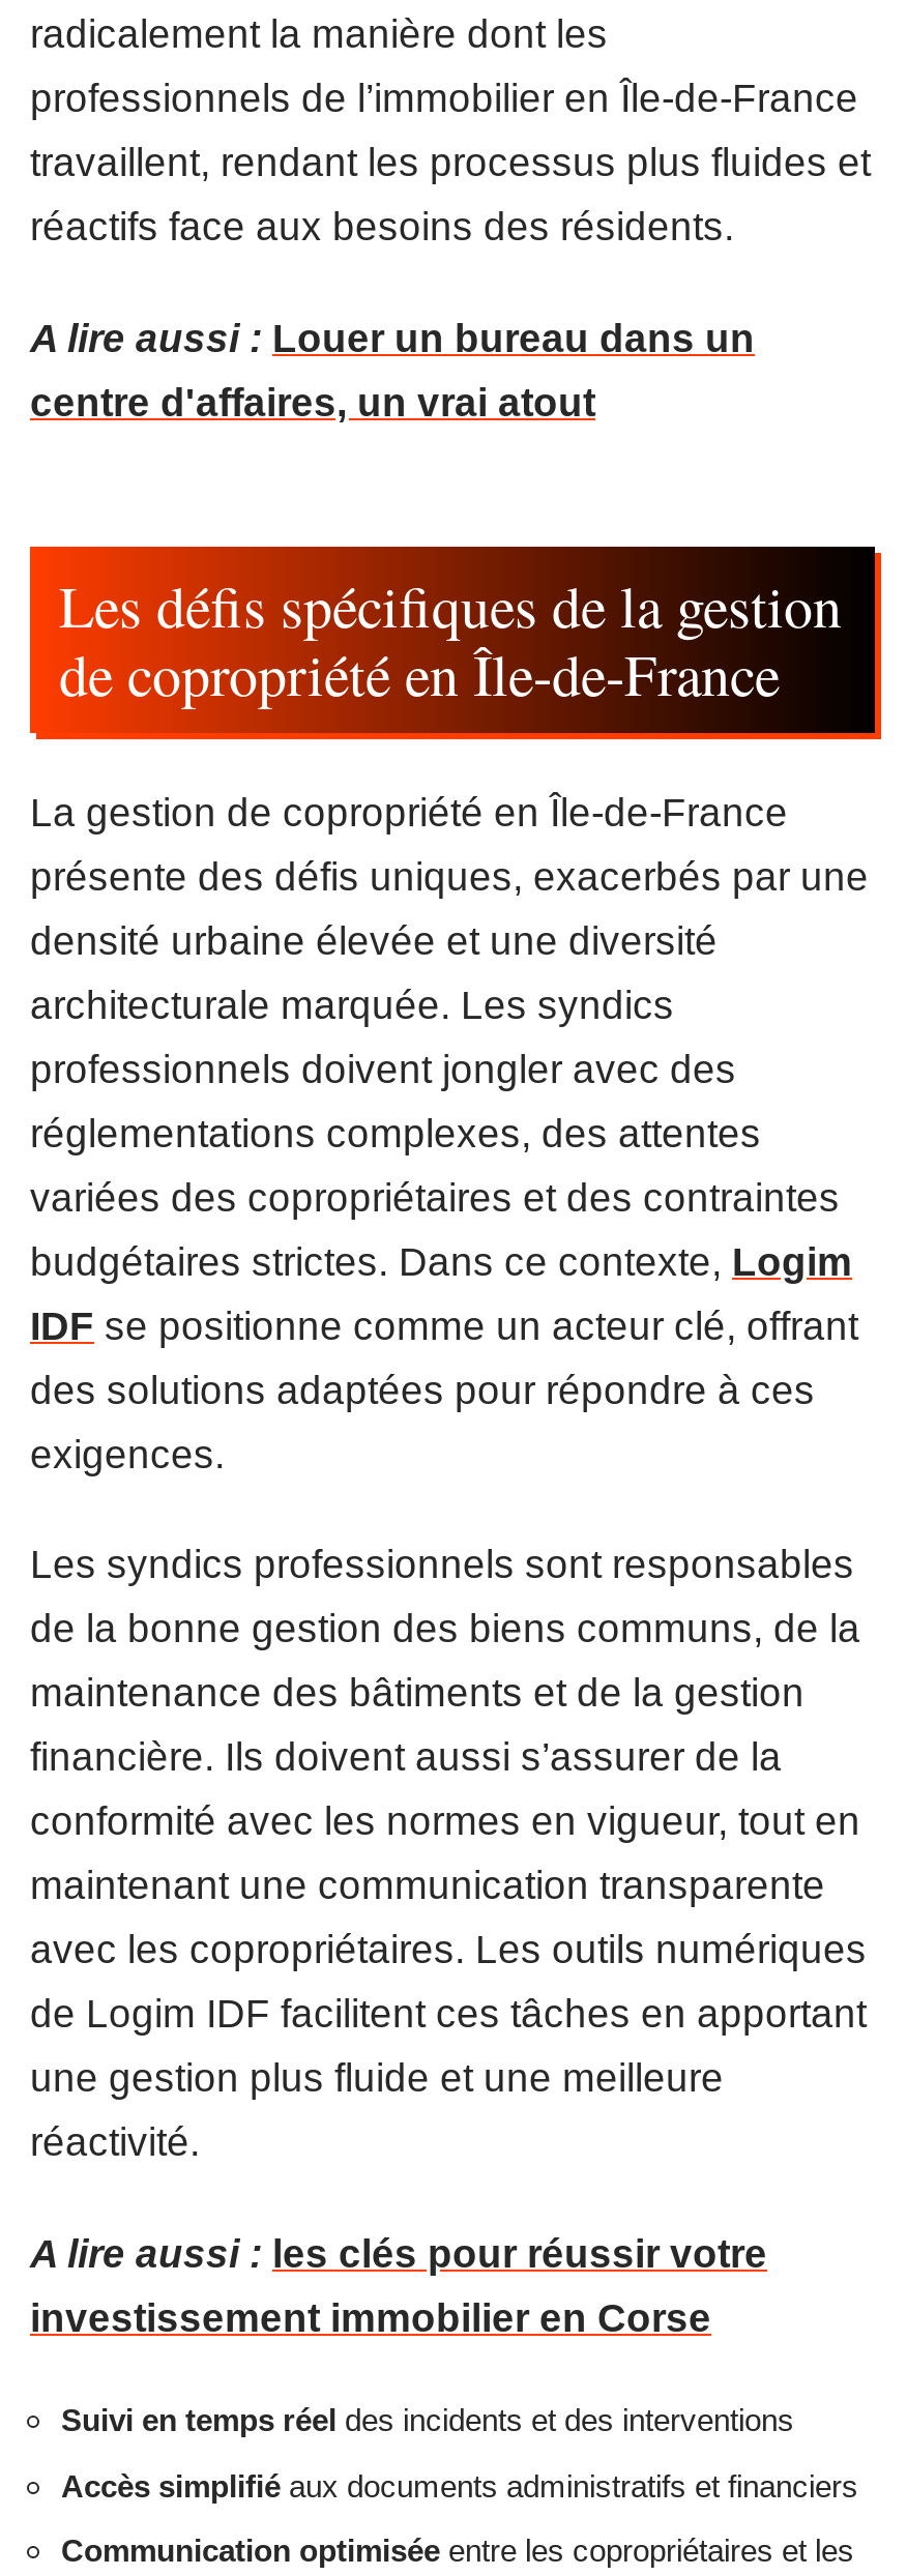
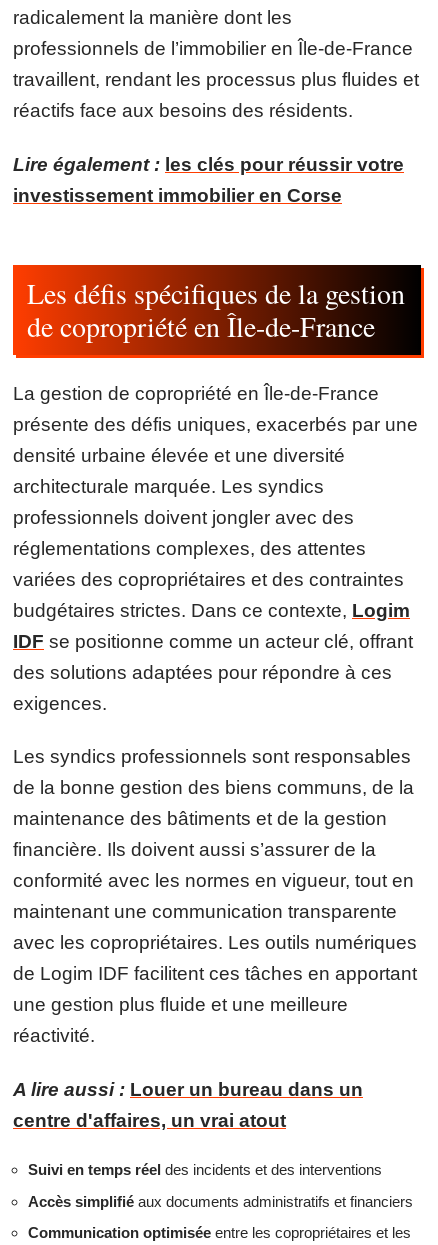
+ Lire également : les clés pour réussir votre

moved down: A lire aussi : Louer un bureau dans un

moved down: centre d'affaires, un vrai atout

- A lire aussi : les clés pour réussir votre

moved up: investissement immobilier en Corse
